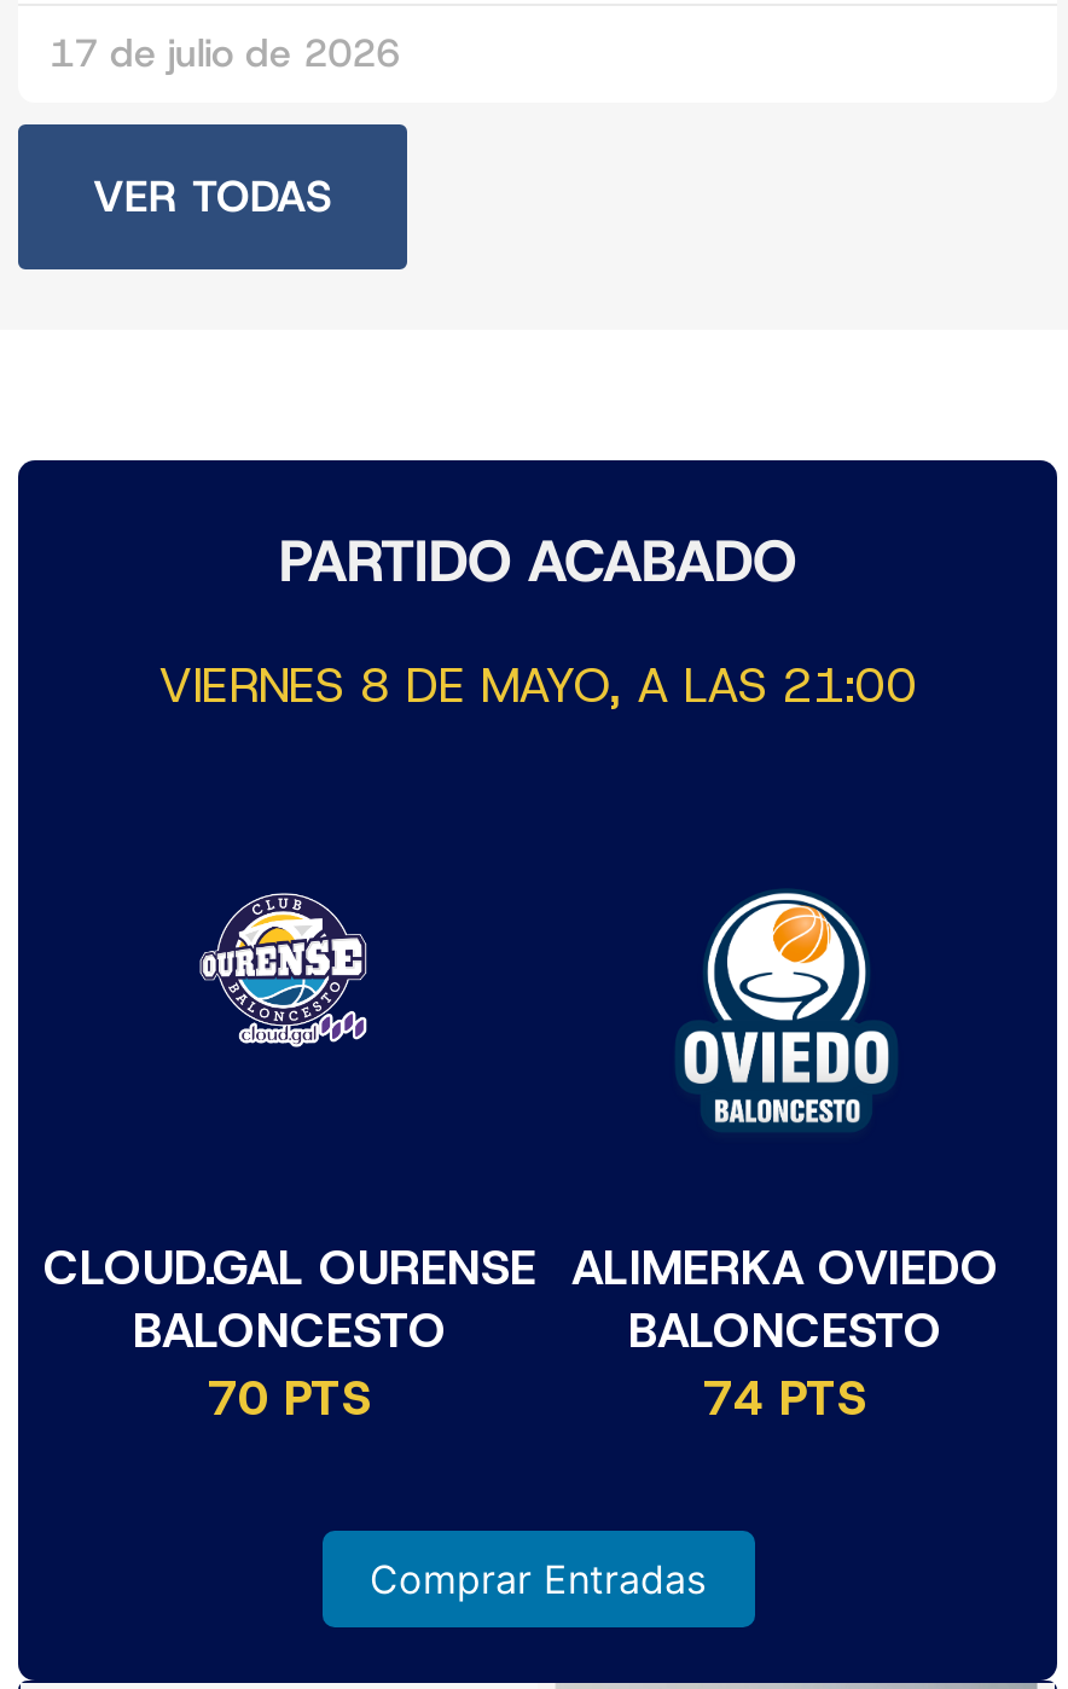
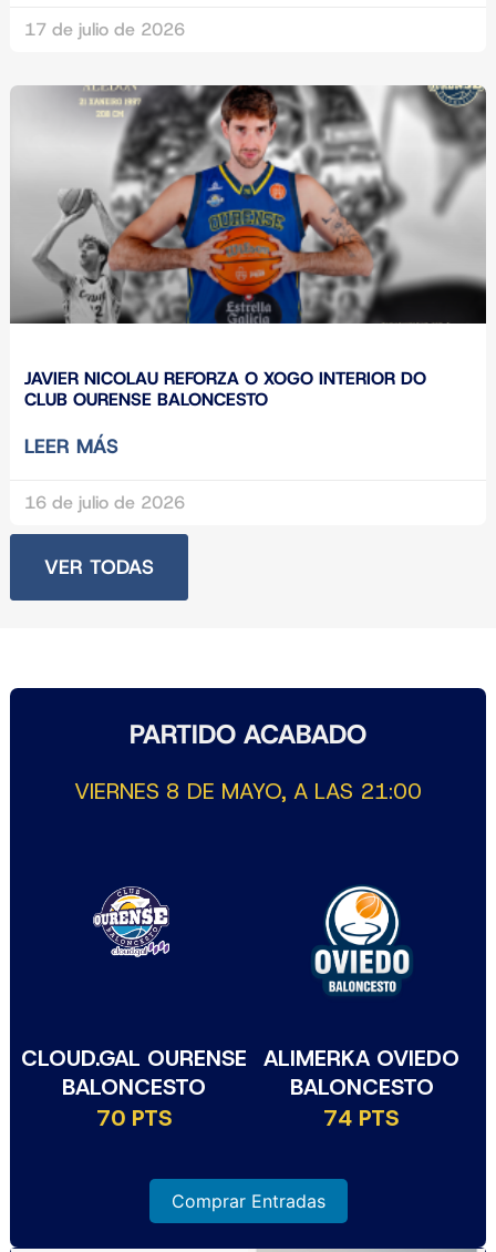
+ [image]
+ JAVIER NICOLAU REFORZA O XOGO INTERIOR DO
+ CLUB OURENSE BALONCESTO
+ LEER MÁS
+ 16 de julio de 2026
